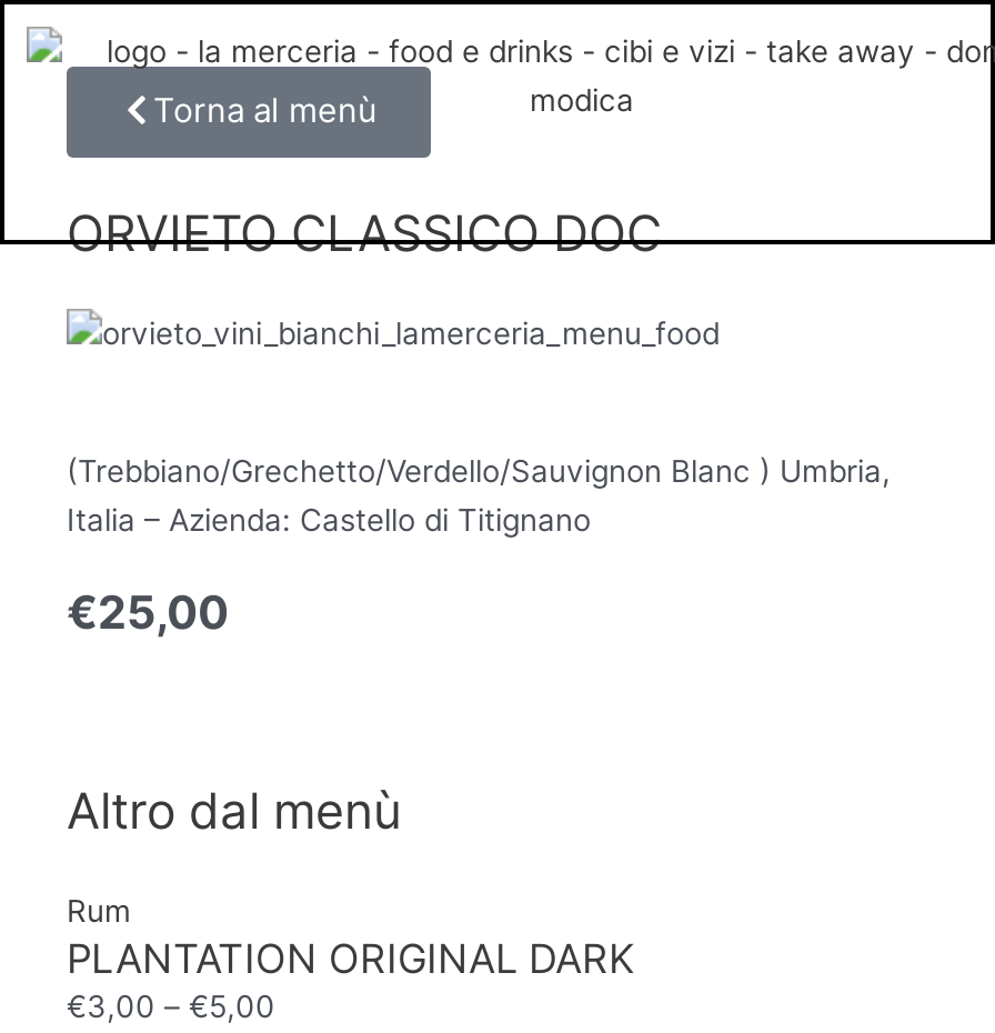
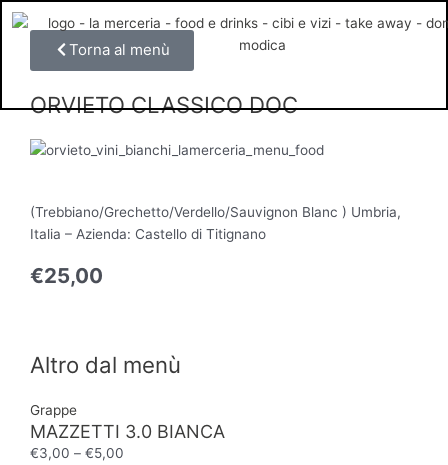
- Rum
- PLANTATION ORIGINAL DARK
+ Grappe
+ MAZZETTI 3.0 BIANCA
